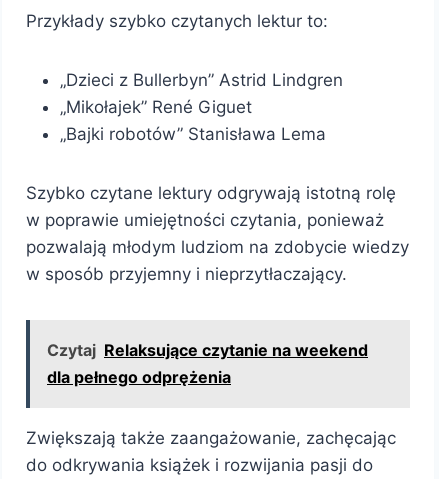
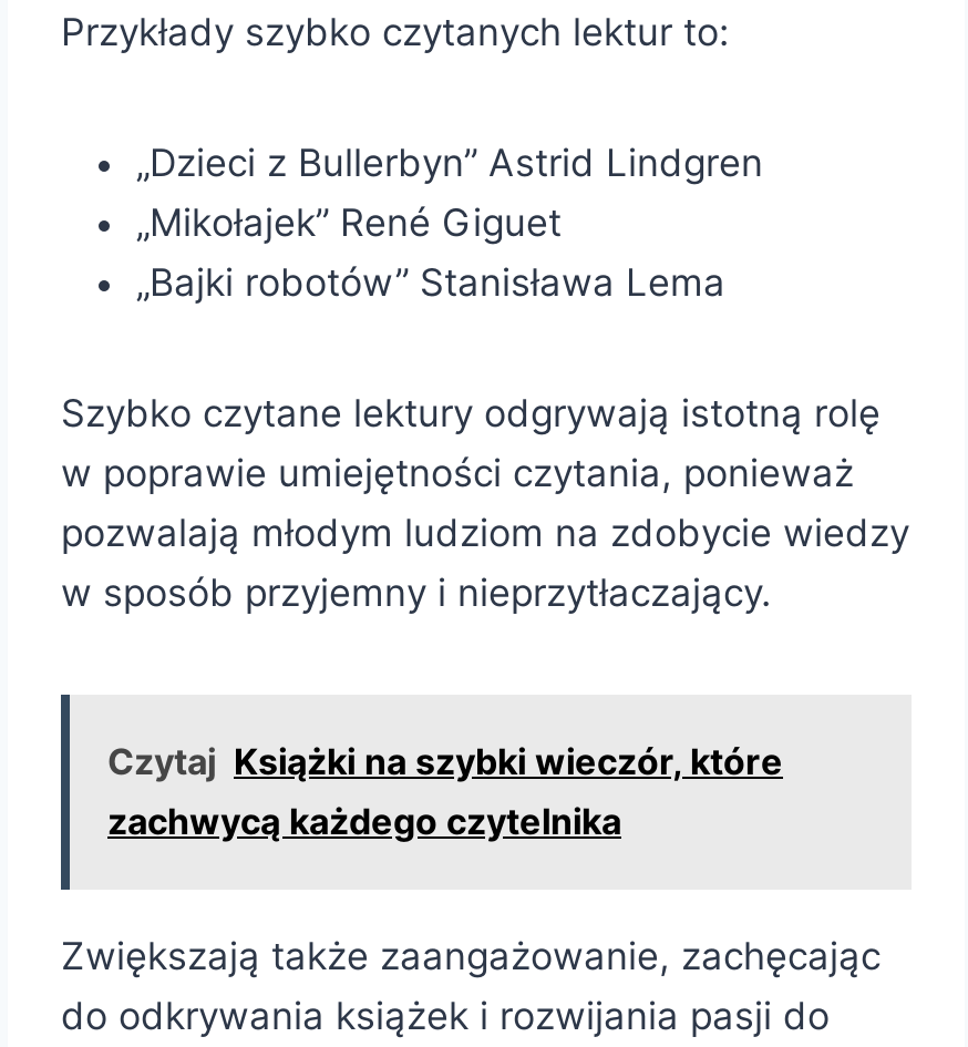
- Czytaj Relaksujące czytanie na weekend
- dla pełnego odprężenia
+ Czytaj Książki na szybki wieczór, które
+ zachwycą każdego czytelnika
